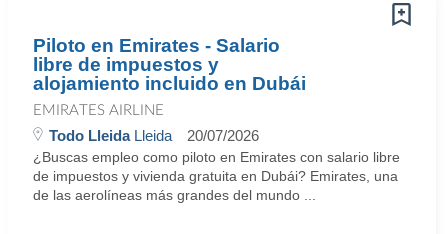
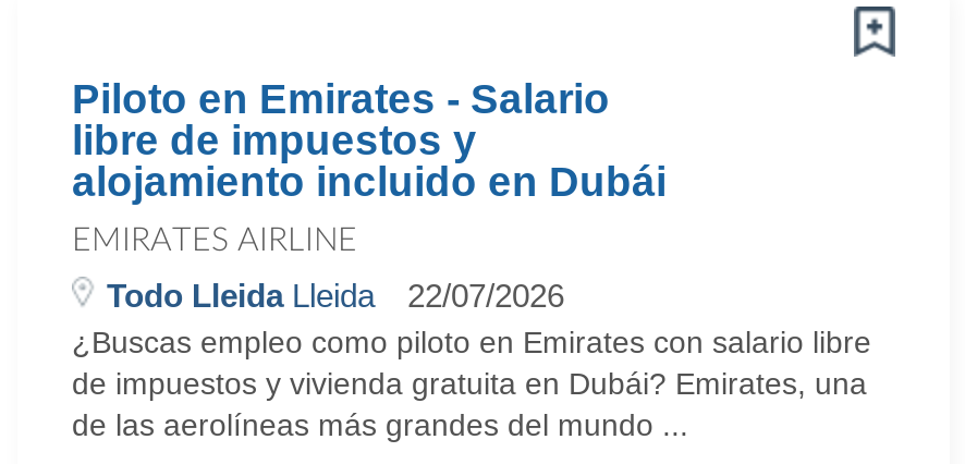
- Todo Lleida Lleida 20/07/2026
+ Todo Lleida Lleida 22/07/2026
